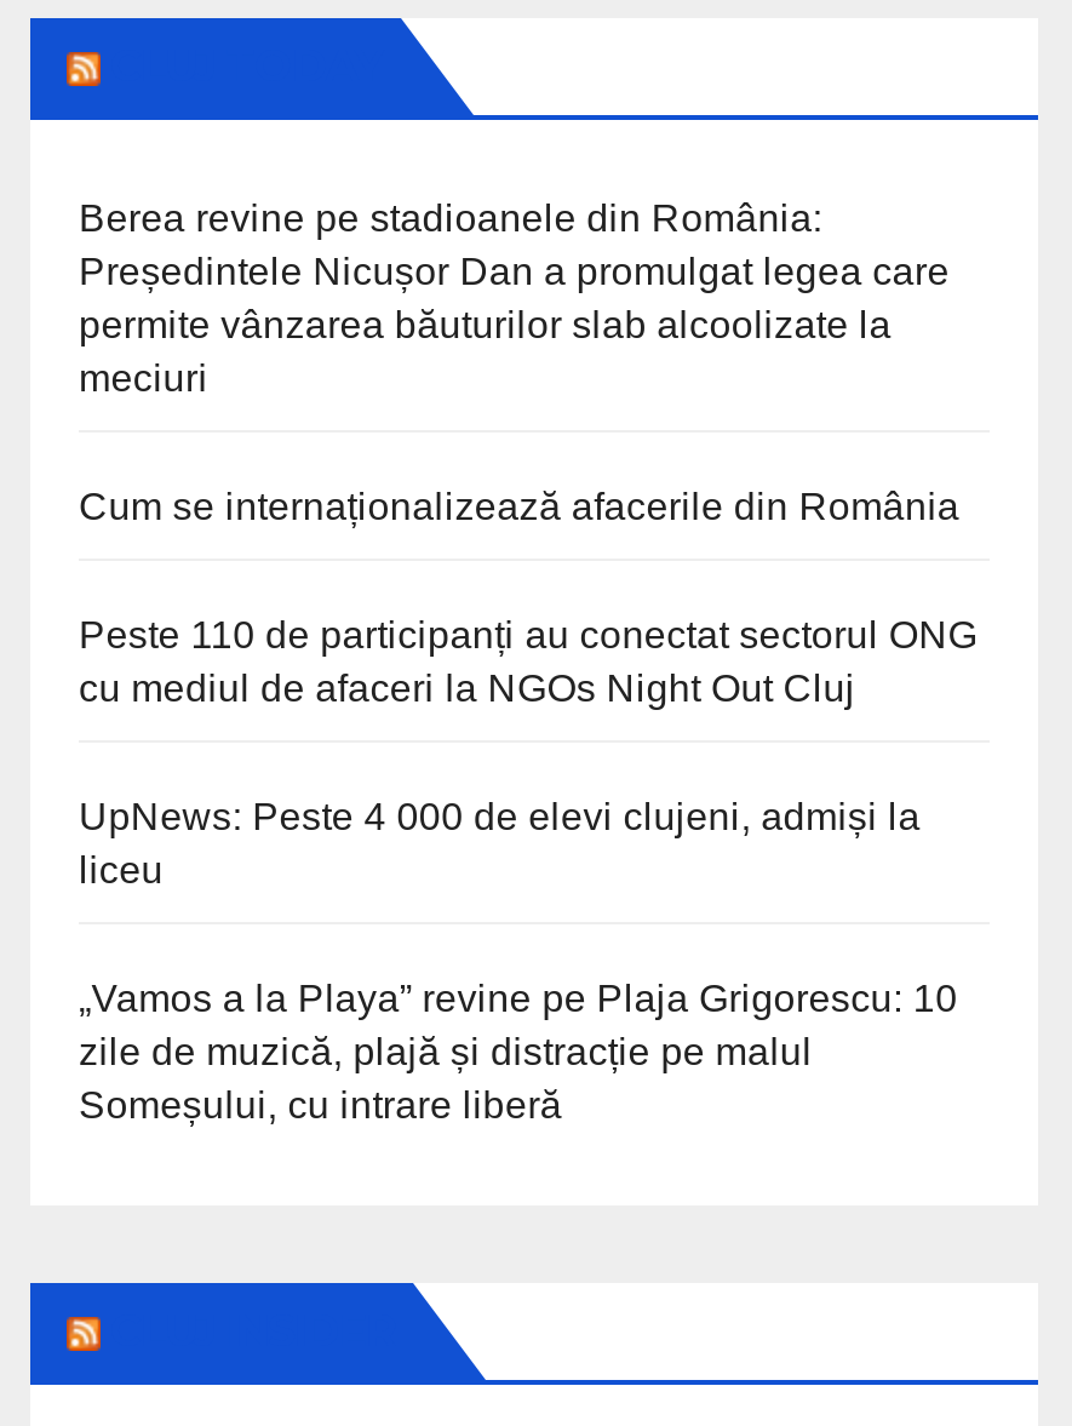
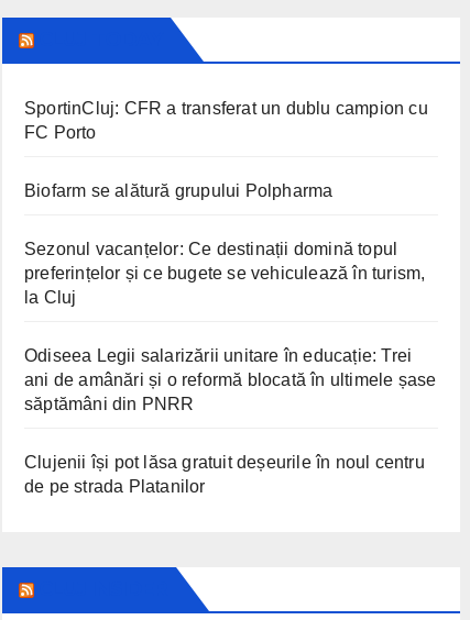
- Berea revine pe stadioanele din România:
- Președintele Nicușor Dan a promulgat legea care
- permite vânzarea băuturilor slab alcoolizate la
- meciuri
+ SportinCluj: CFR a transferat un dublu campion cu
+ FC Porto

- Cum se internaționalizează afacerile din România
+ Biofarm se alătură grupului Polpharma

- Peste 110 de participanți au conectat sectorul ONG
- cu mediul de afaceri la NGOs Night Out Cluj
+ Sezonul vacanțelor: Ce destinații domină topul
+ preferințelor și ce bugete se vehiculează în turism,
+ la Cluj

- UpNews: Peste 4 000 de elevi clujeni, admiși la
- liceu
+ Odiseea Legii salarizării unitare în educație: Trei
+ ani de amânări și o reformă blocată în ultimele șase
+ săptămâni din PNRR

- „Vamos a la Playa” revine pe Plaja Grigorescu: 10
- zile de muzică, plajă și distracție pe malul
- Someșului, cu intrare liberă
+ Clujenii își pot lăsa gratuit deșeurile în noul centru
+ de pe strada Platanilor
